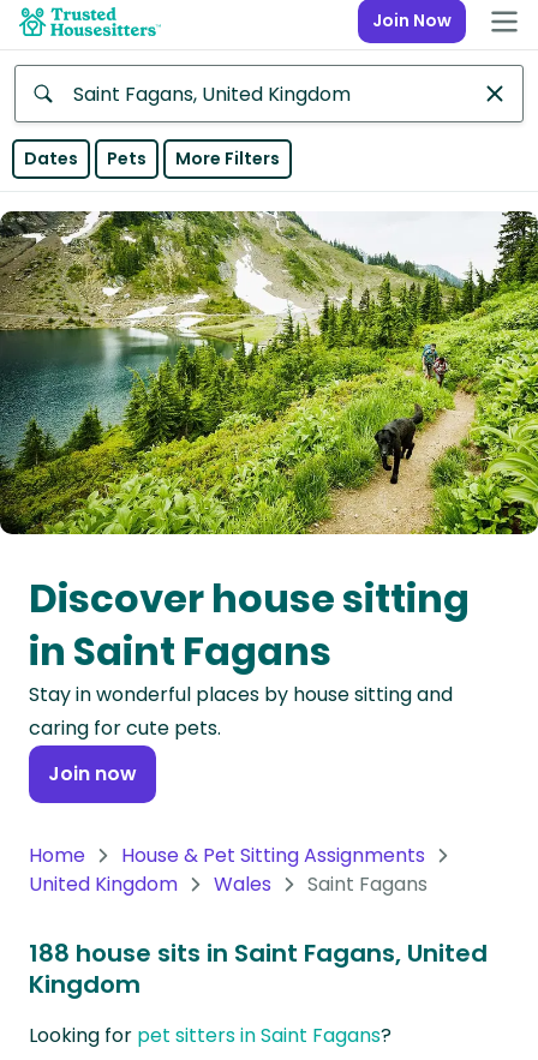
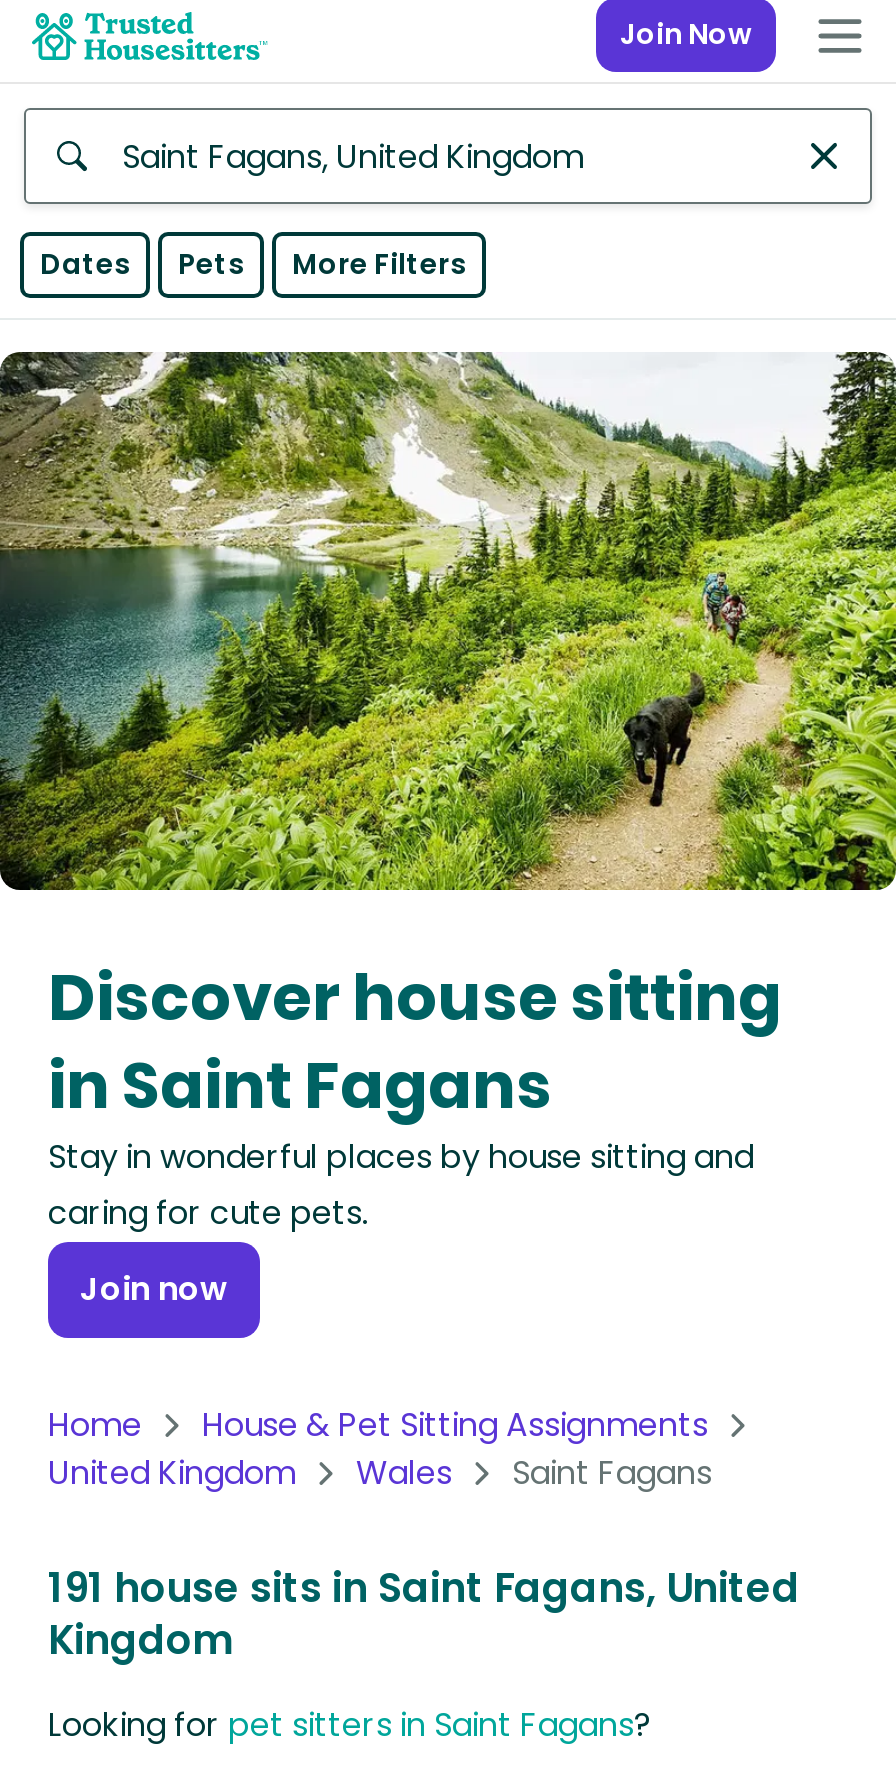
- 188 house sits in Saint Fagans, United
+ 191 house sits in Saint Fagans, United
